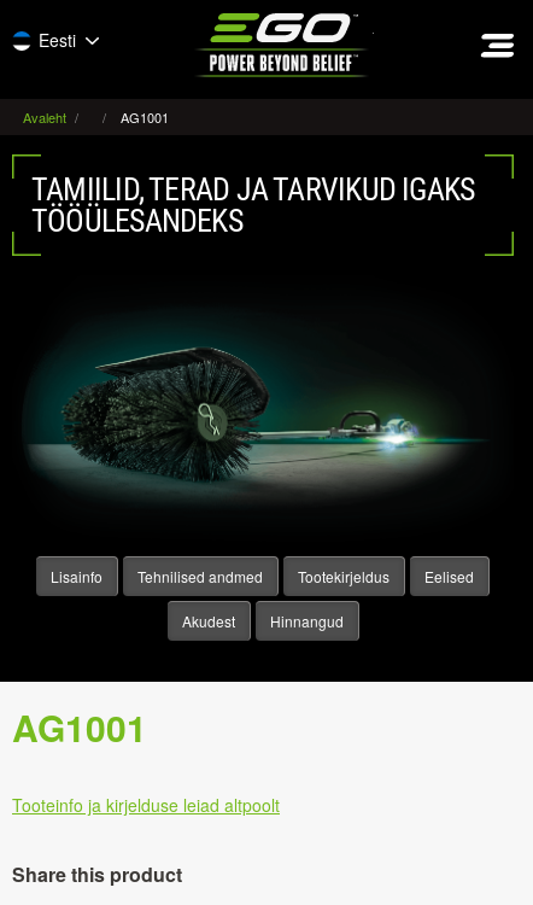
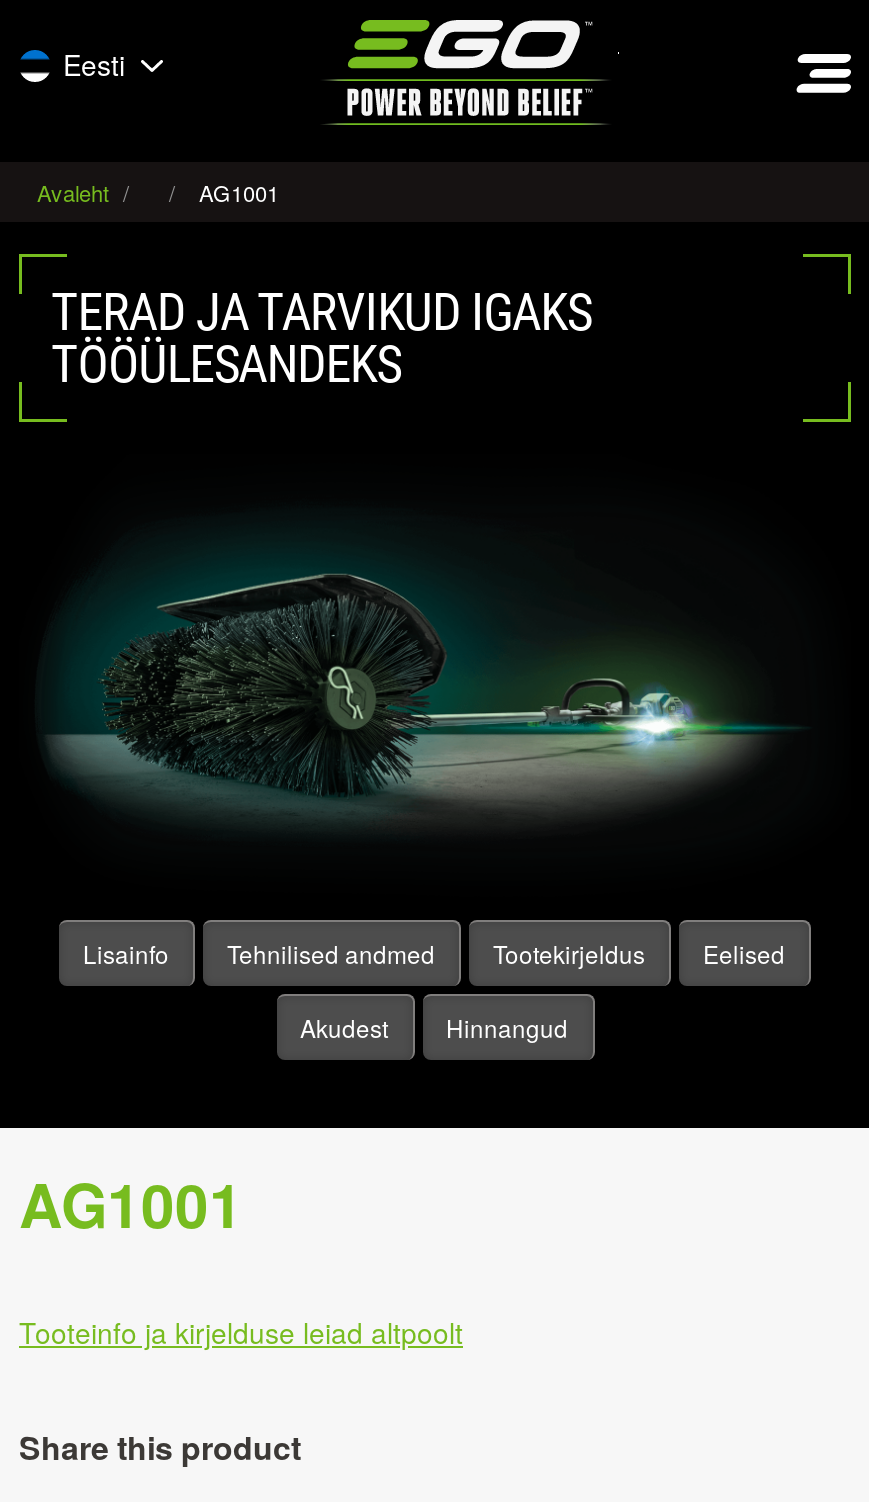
- TAMIILID, TERAD JA TARVIKUD IGAKS
+ TERAD JA TARVIKUD IGAKS
